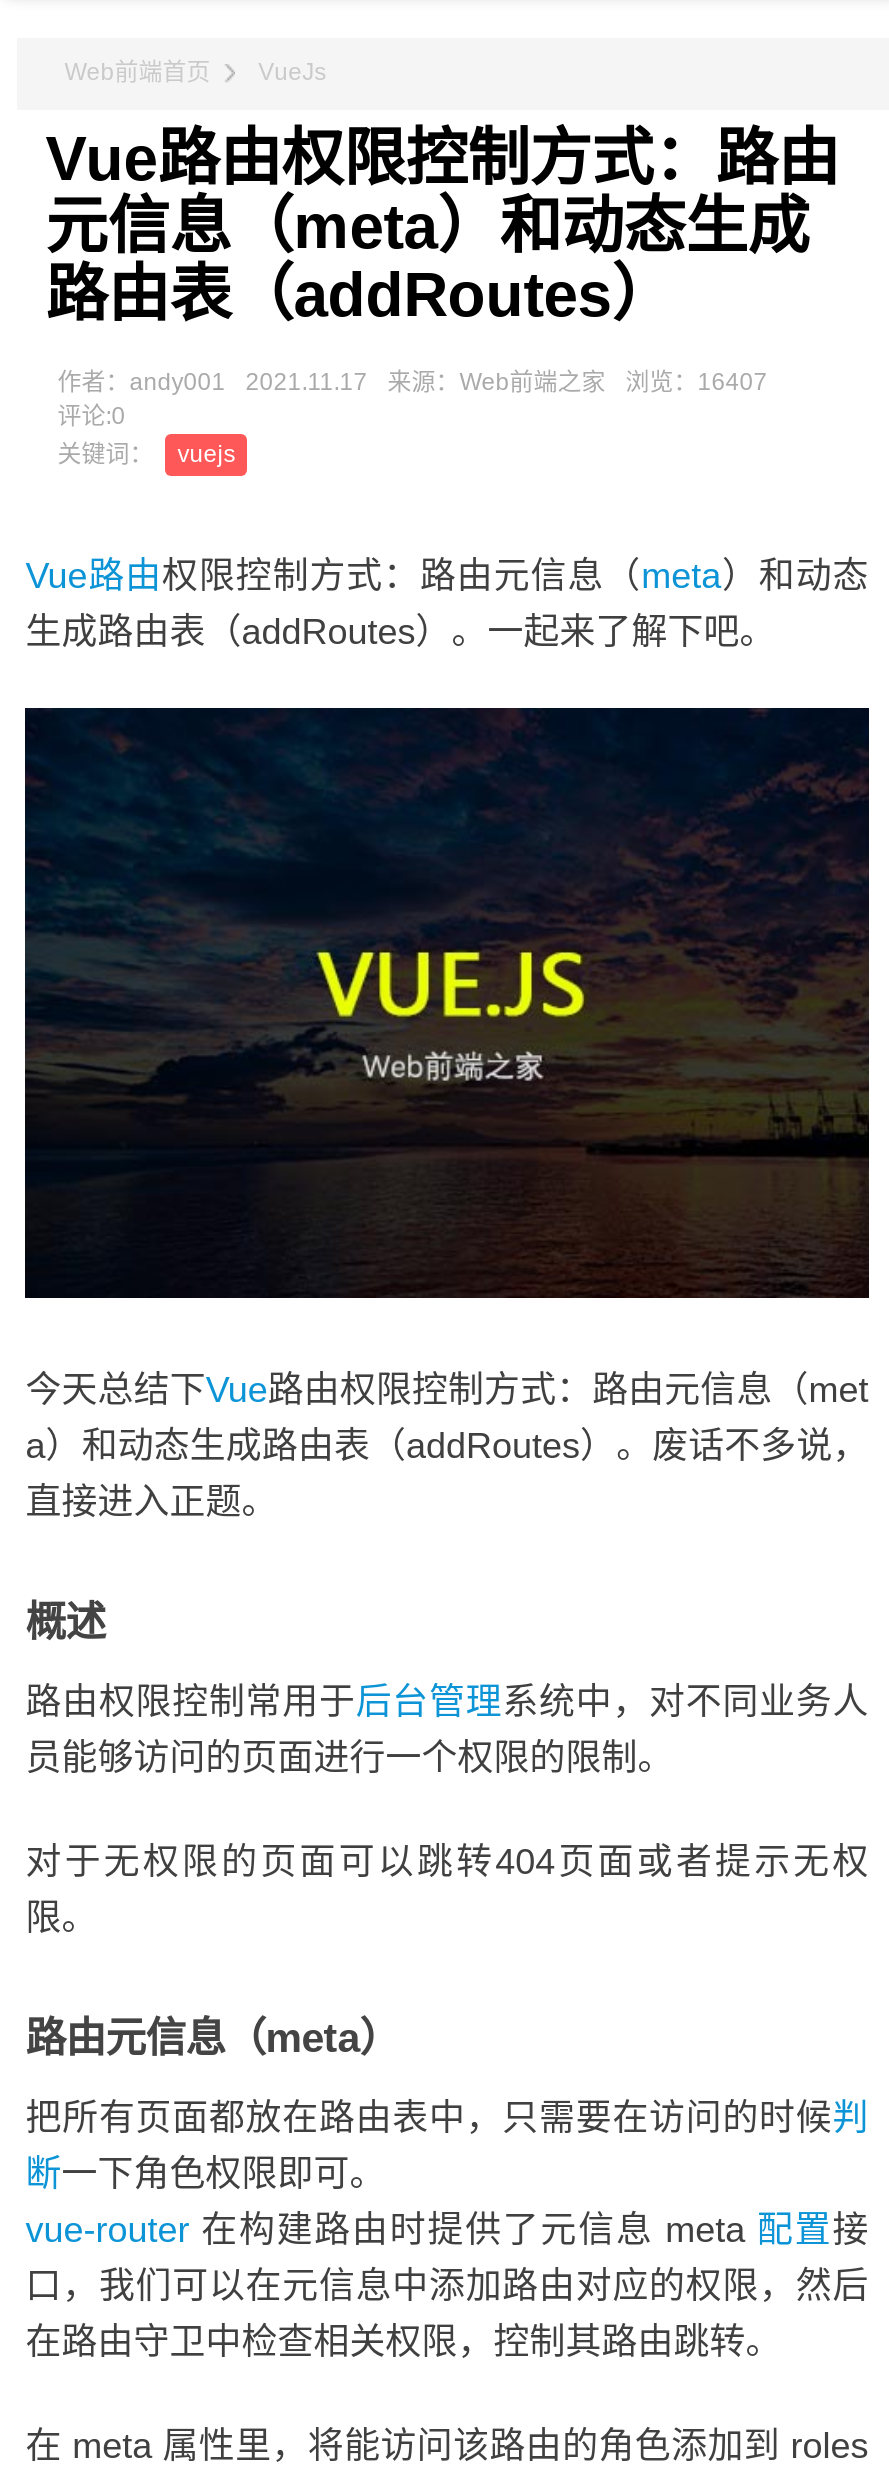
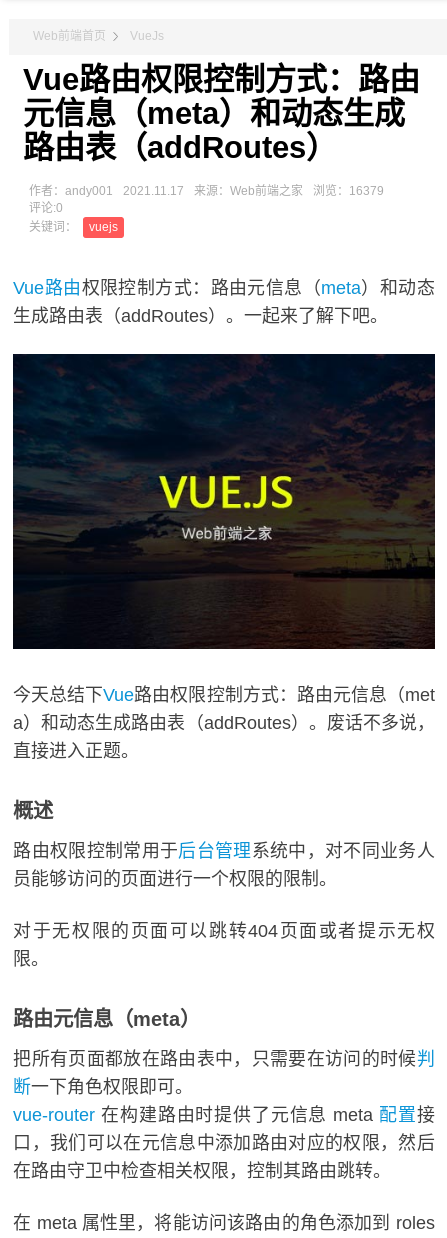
- 作者：andy001 2021.11.17 来源：Web前端之家 浏览：16407
+ 作者：andy001 2021.11.17 来源：Web前端之家 浏览：16379
